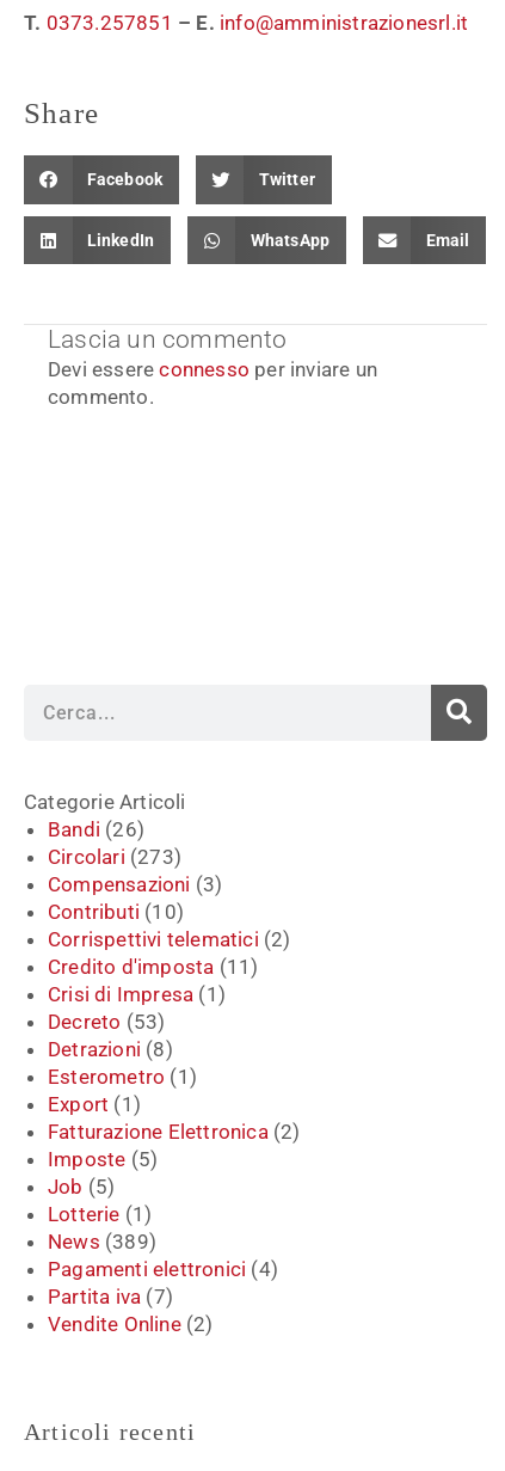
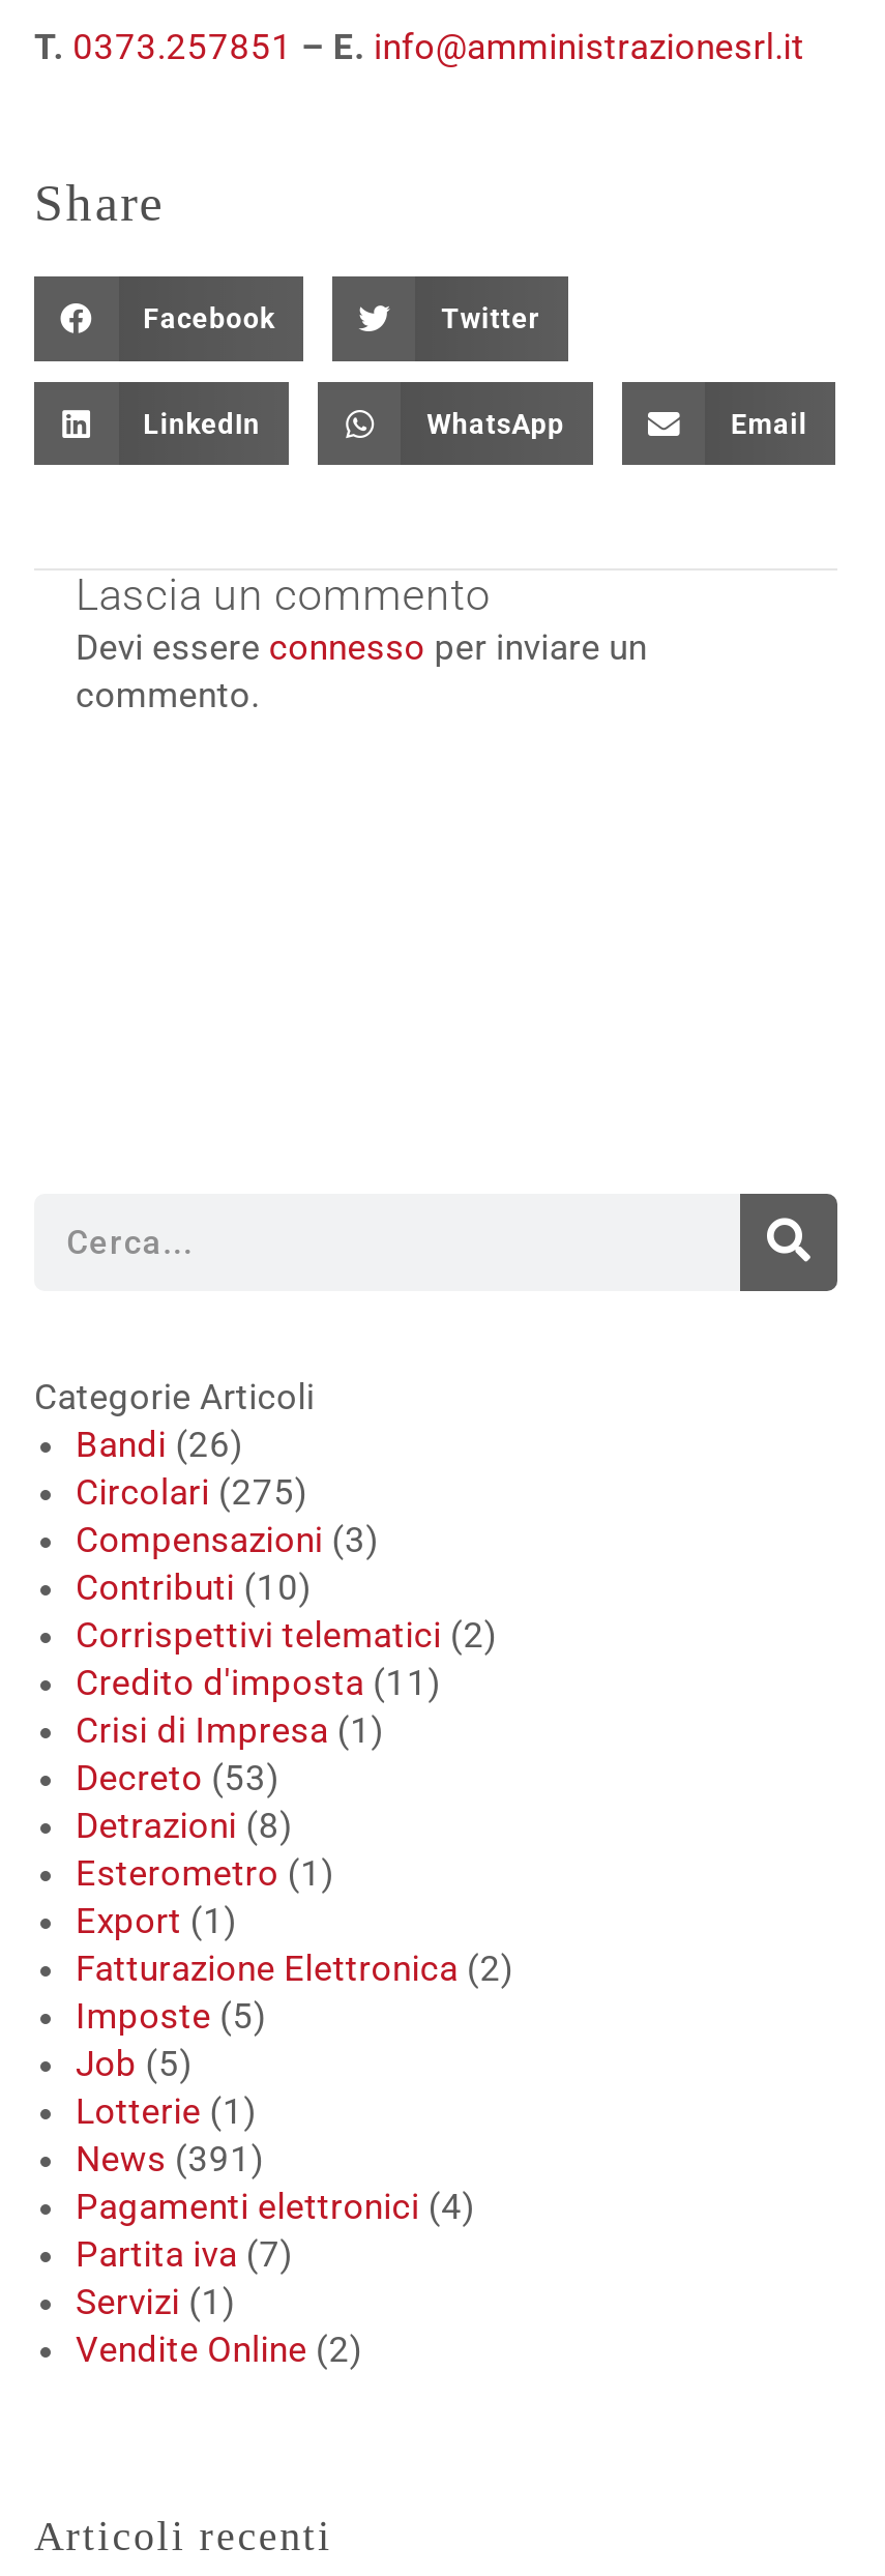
- Circolari (273)
+ Circolari (275)

- News (389)
+ News (391)

+ Servizi (1)
